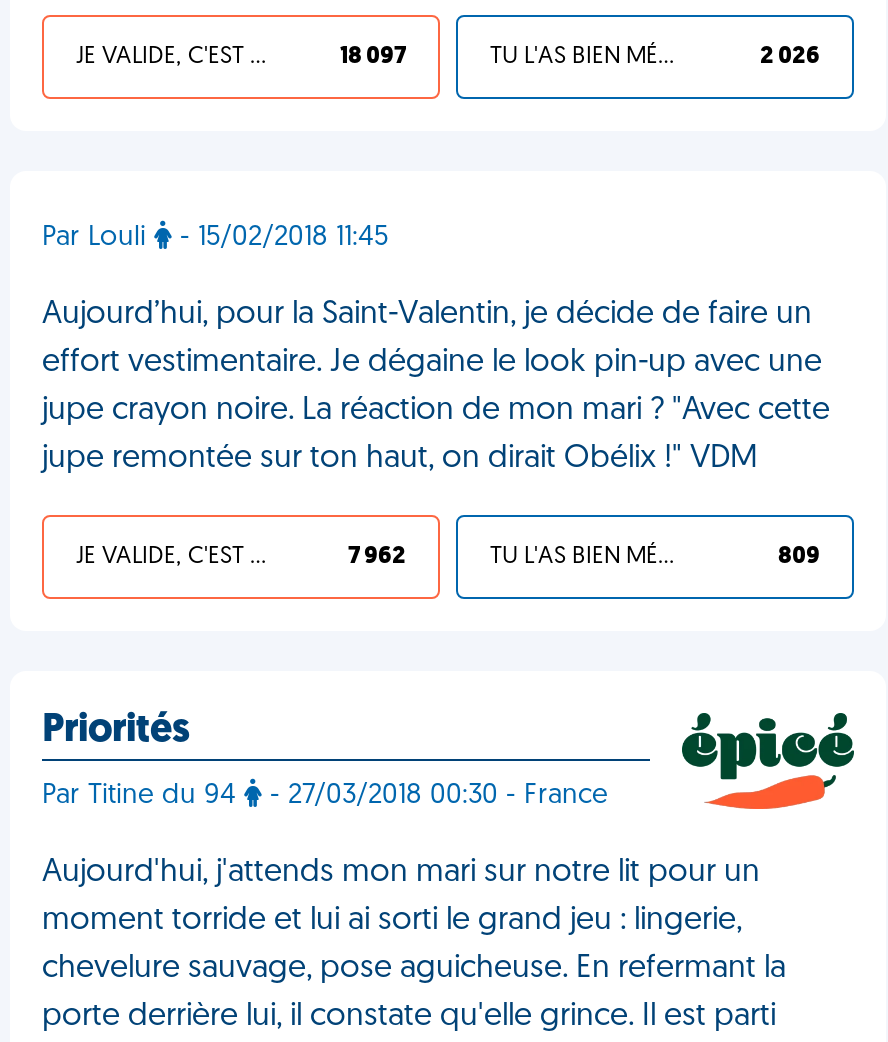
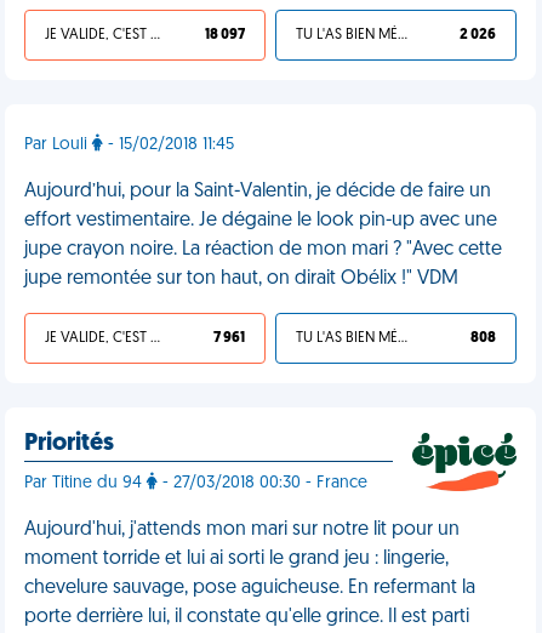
- 7 962
+ 7 961

- 809
+ 808
